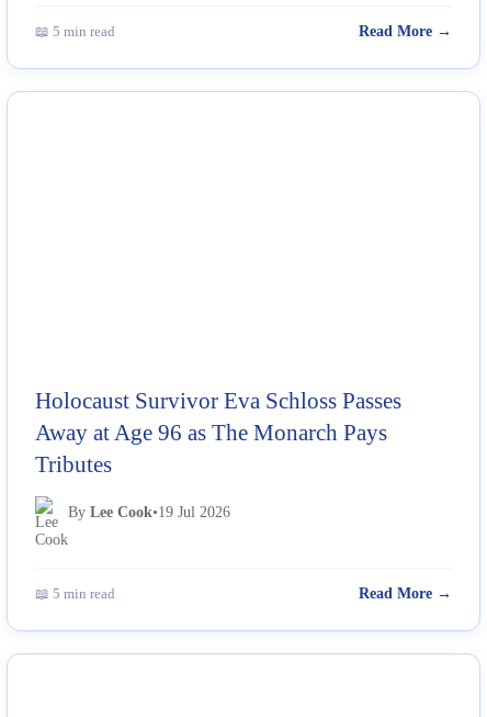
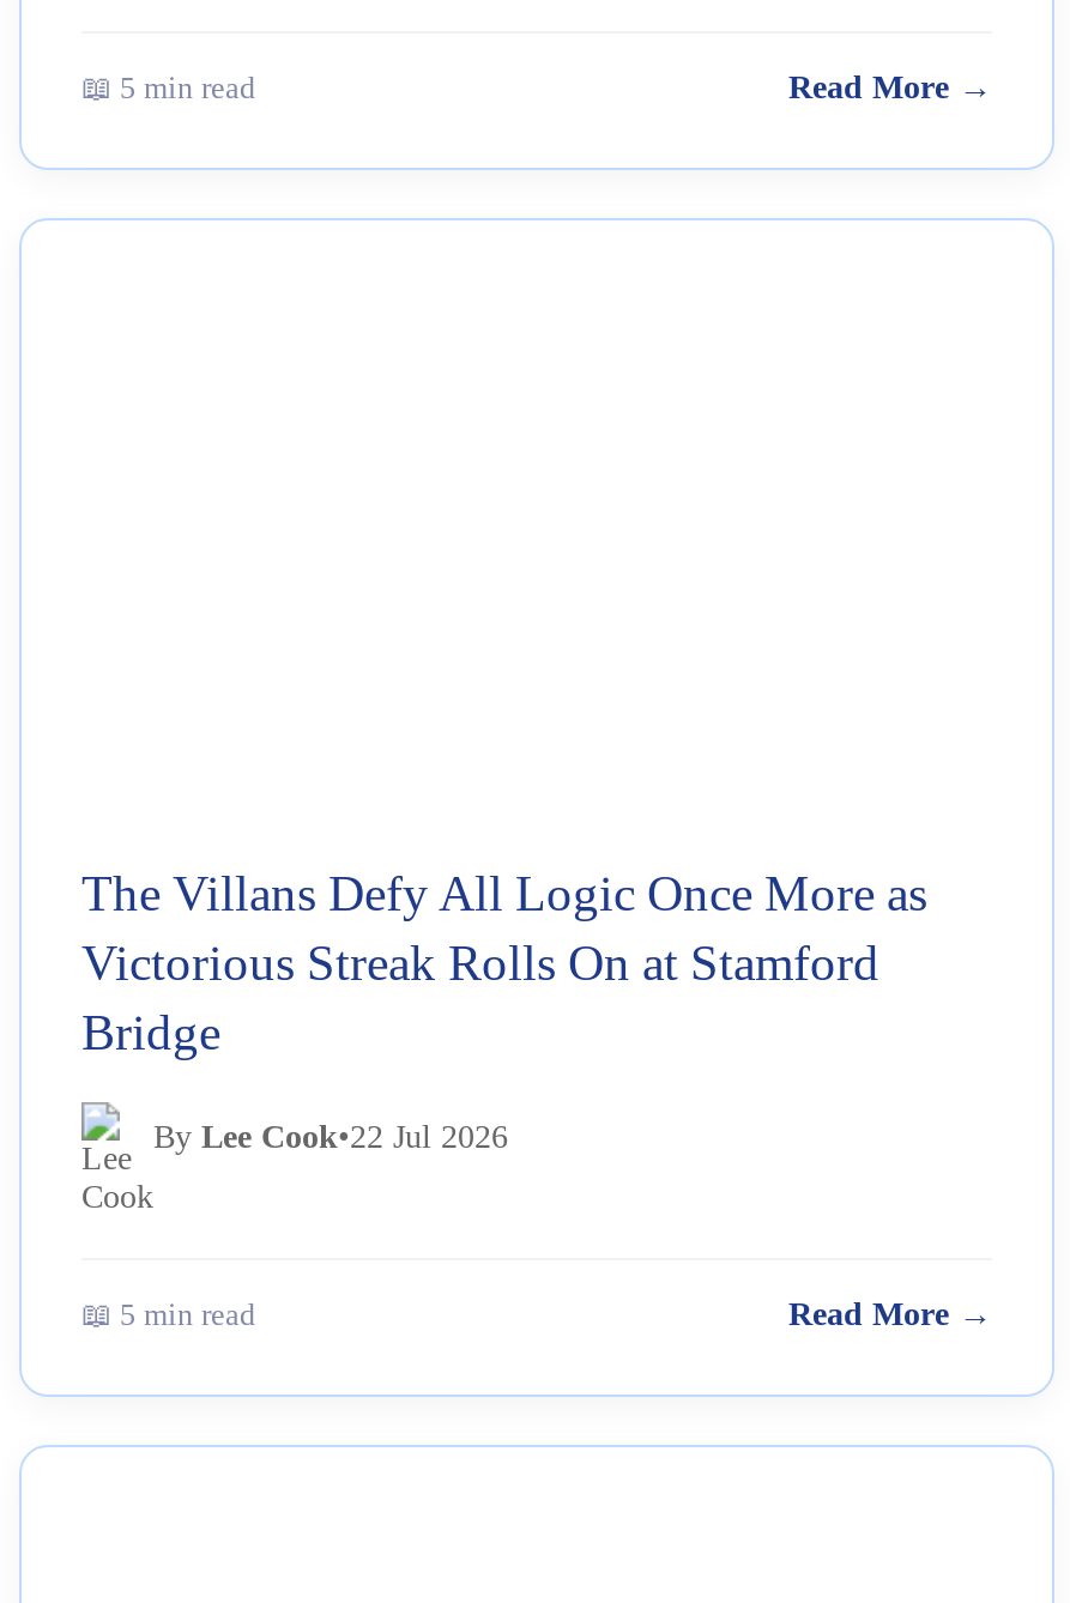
- Holocaust Survivor Eva Schloss Passes
- Away at Age 96 as The Monarch Pays
- Tributes
+ The Villans Defy All Logic Once More as
+ Victorious Streak Rolls On at Stamford
+ Bridge

- By Lee Cook•19 Jul 2026
+ By Lee Cook•22 Jul 2026
